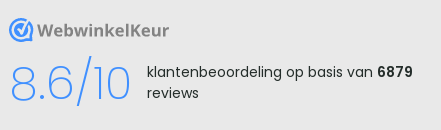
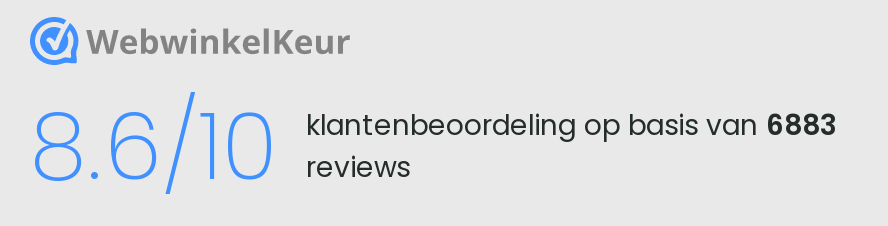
- klantenbeoordeling op basis van 6879
+ klantenbeoordeling op basis van 6883
